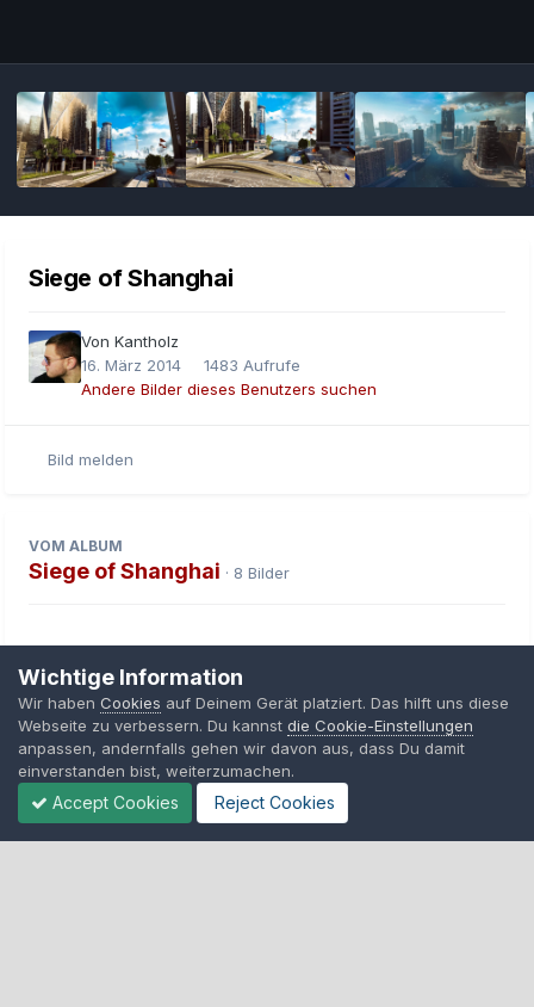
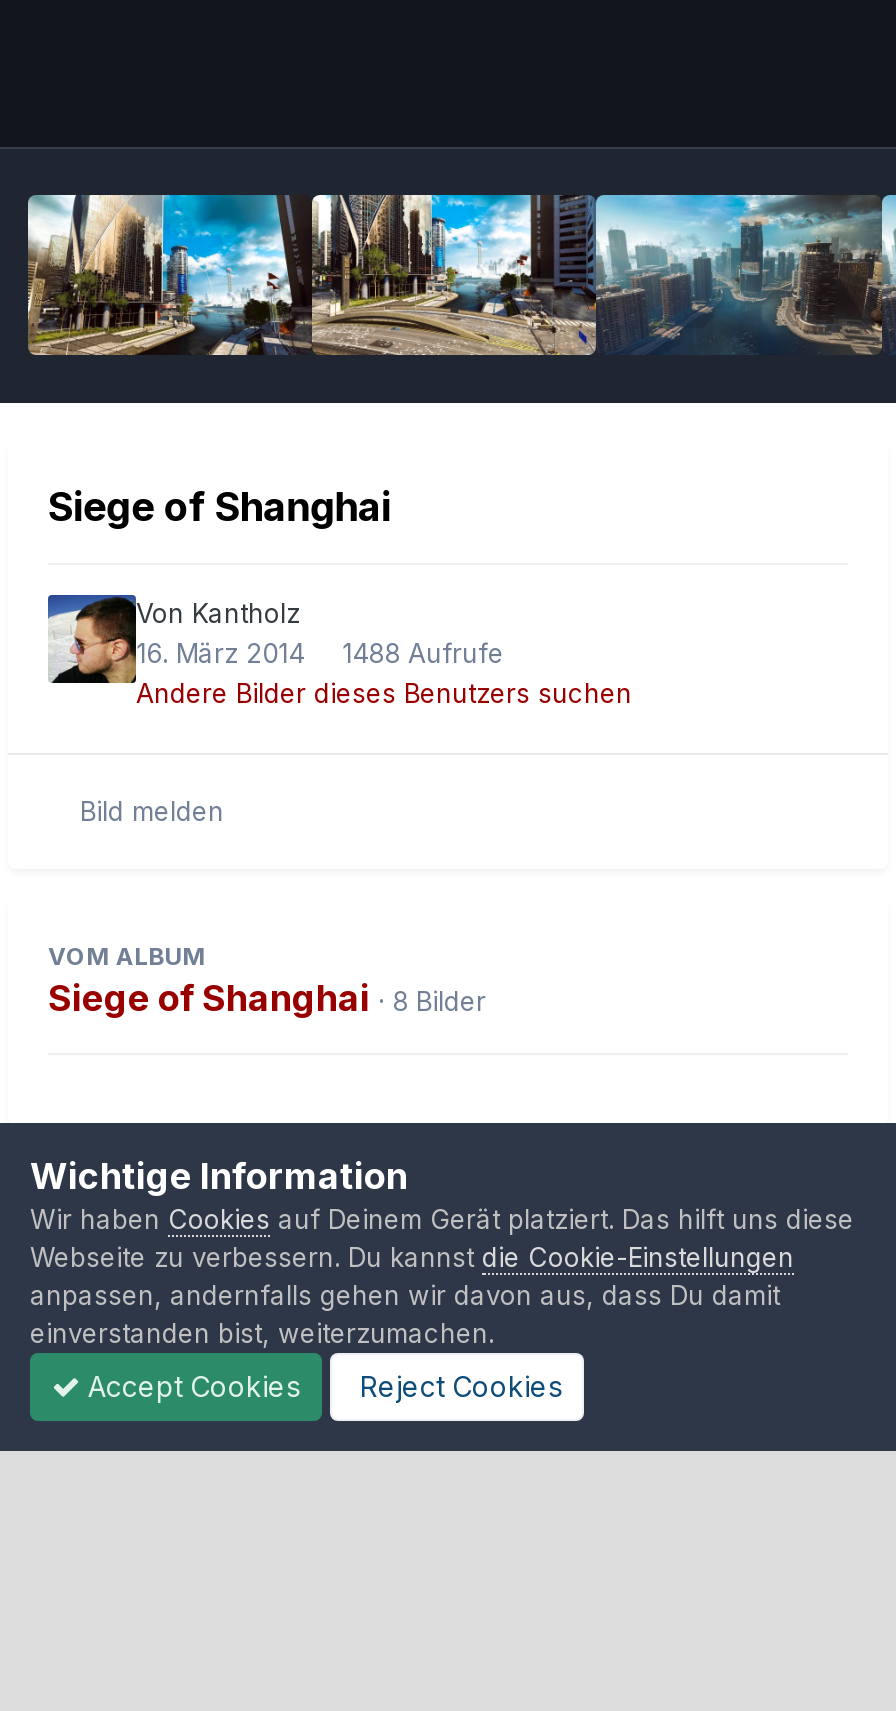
- 1483 Aufrufe
+ 1488 Aufrufe
